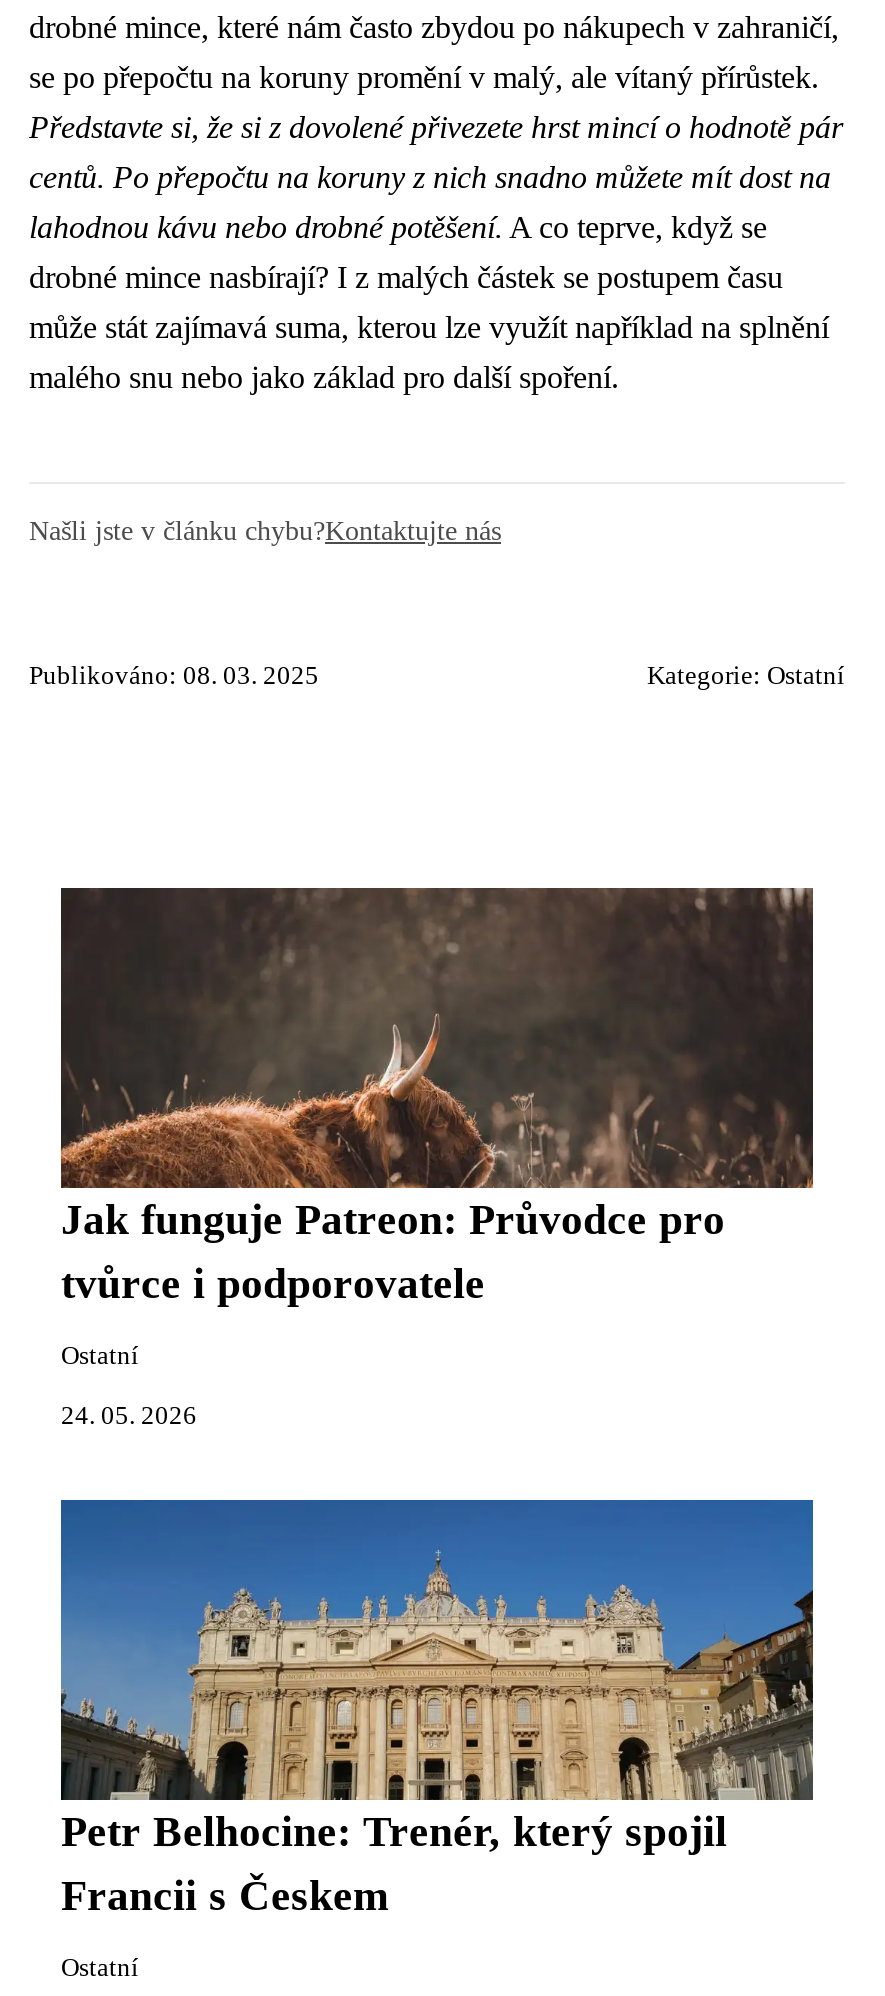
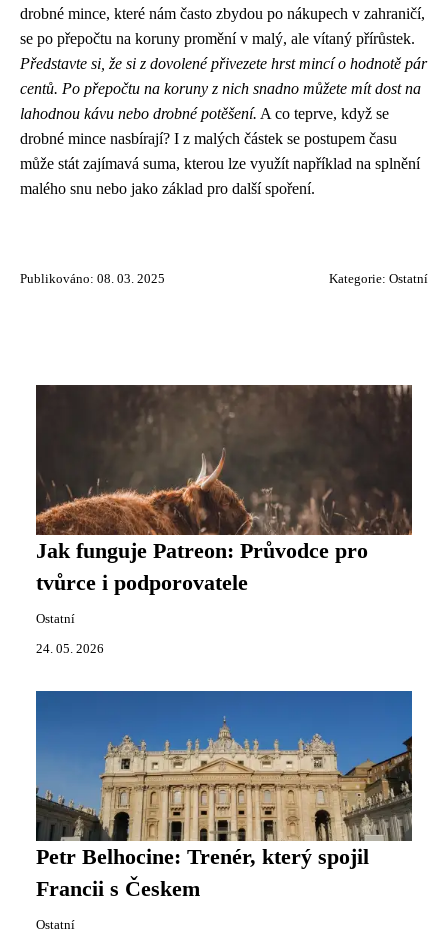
- Našli jste v článku chybu?Kontaktujte nás
